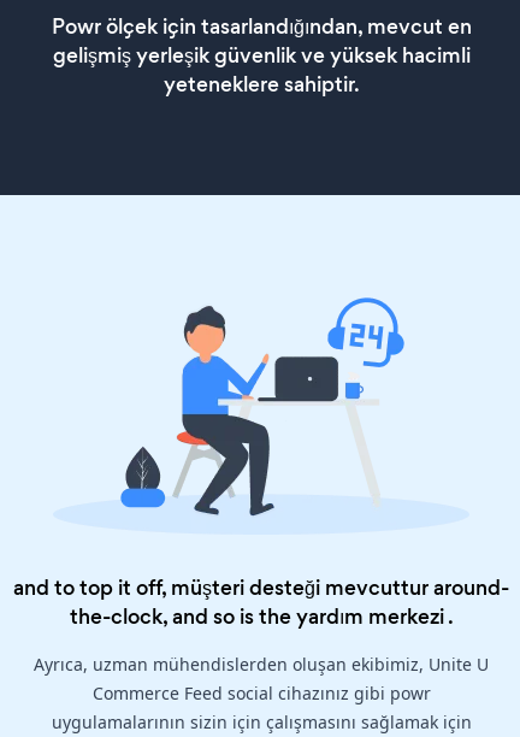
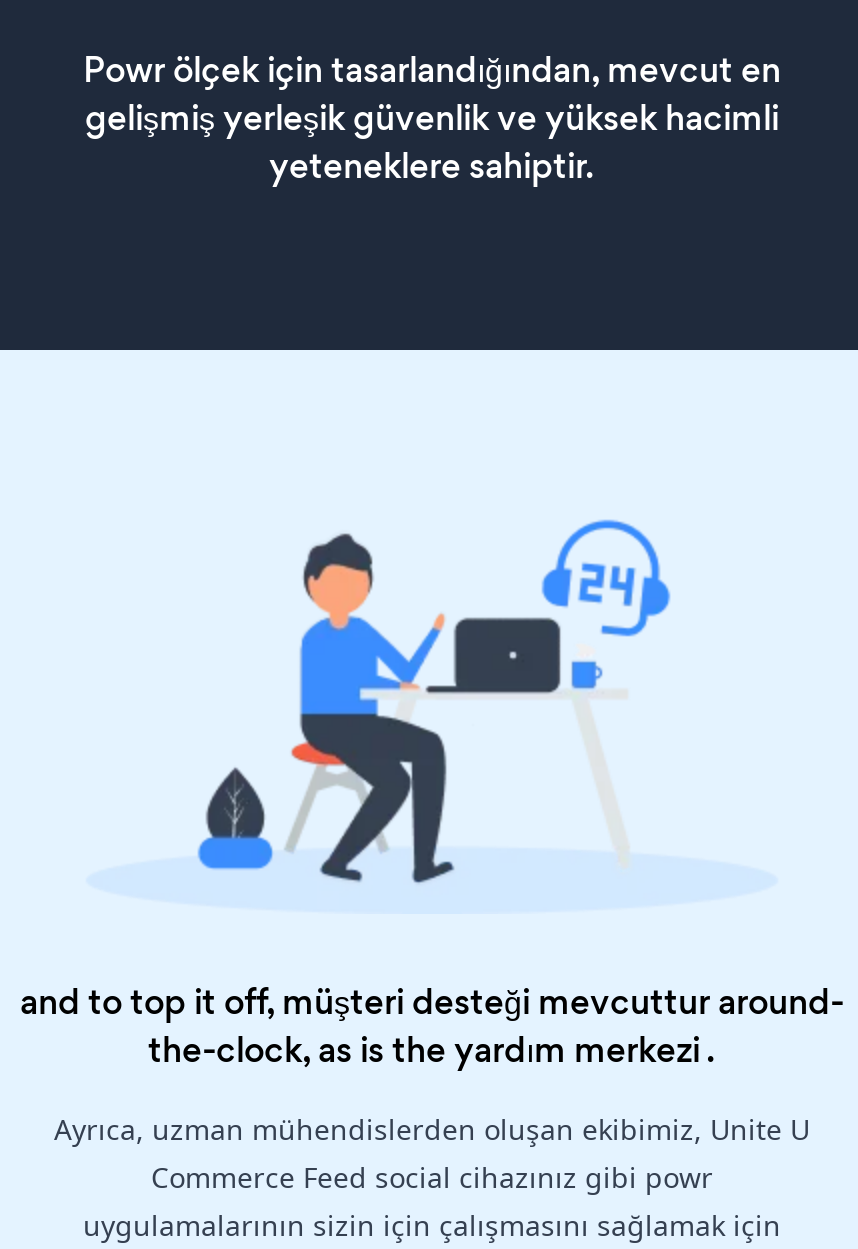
- the-clock, and so is the yardım merkezi.
+ the-clock, as is the yardım merkezi.
